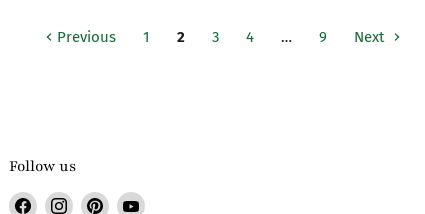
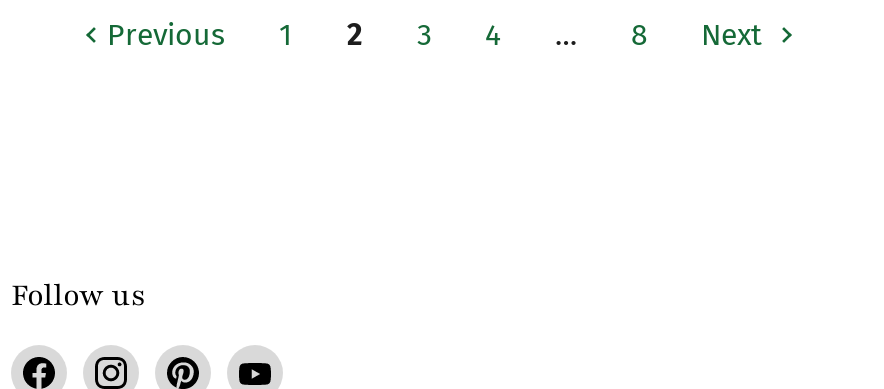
- 9
+ 8
